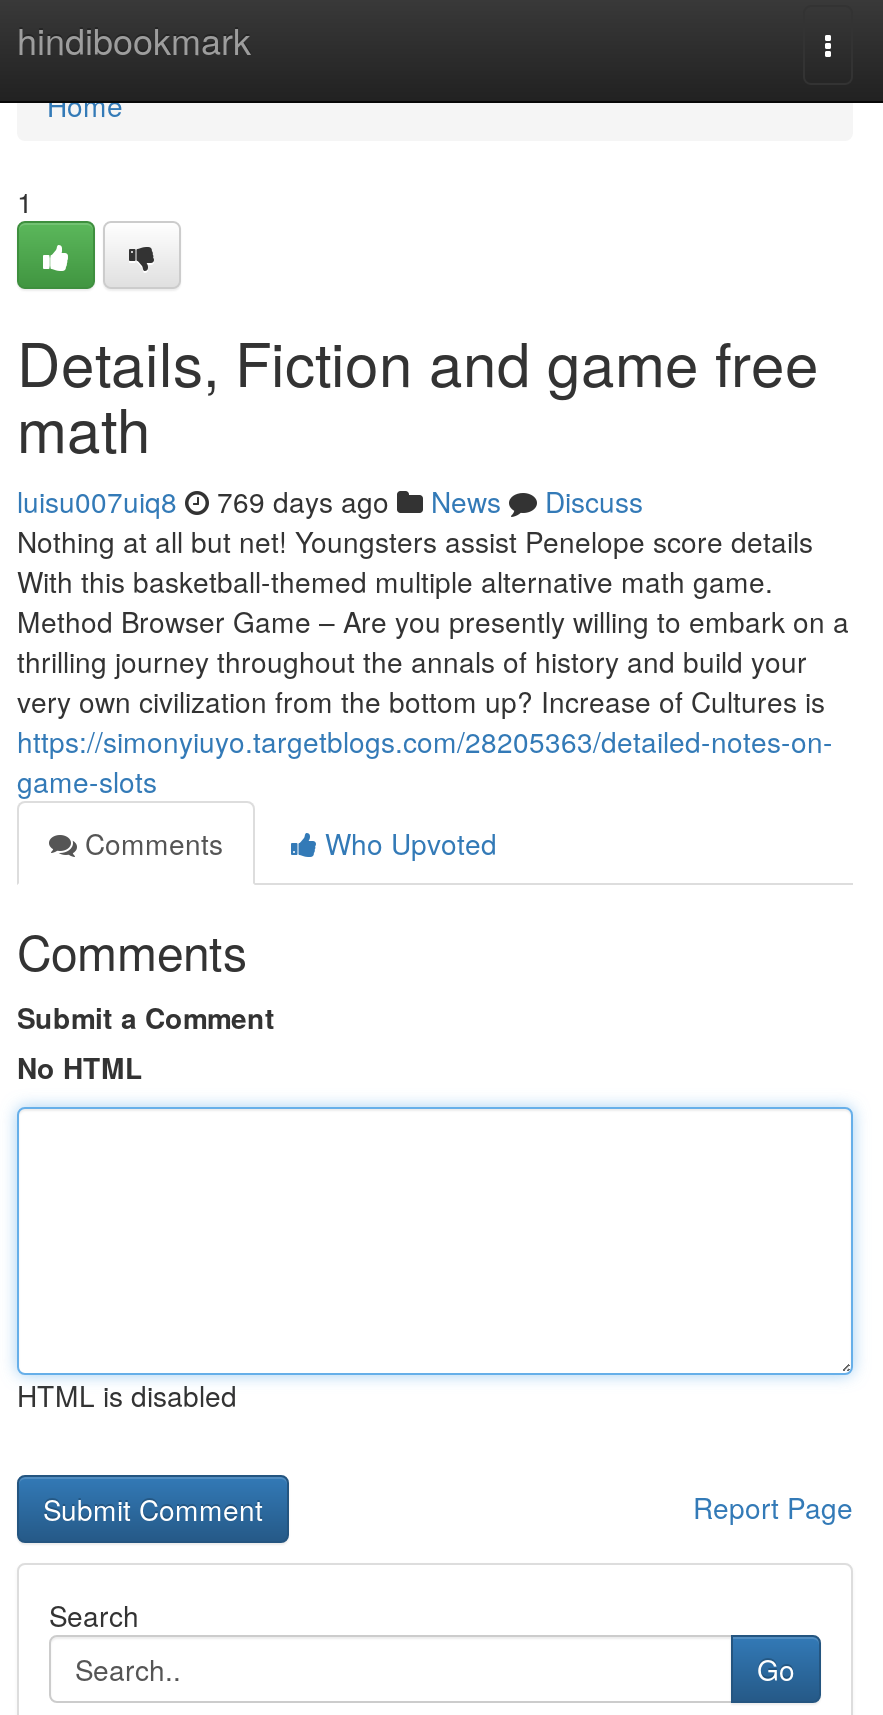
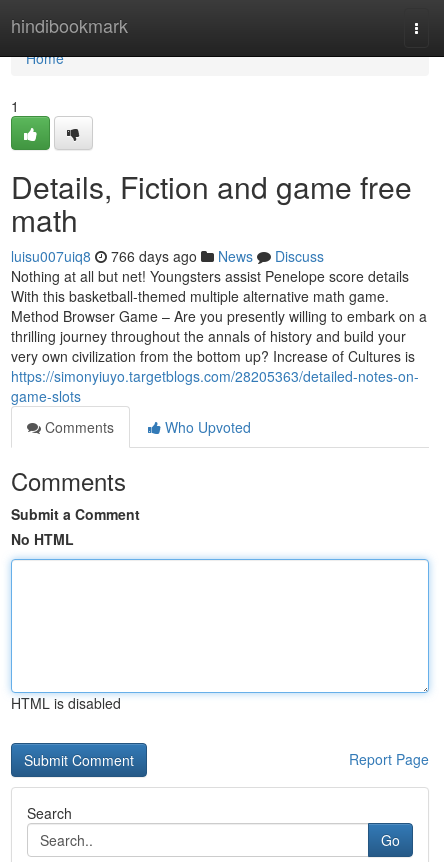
- luisu007uiq8 769 days ago News Discuss
+ luisu007uiq8 766 days ago News Discuss
